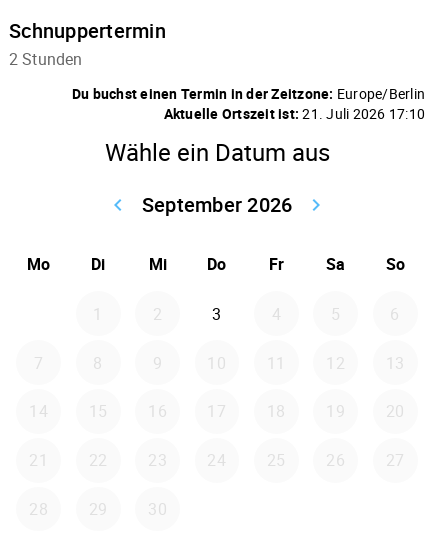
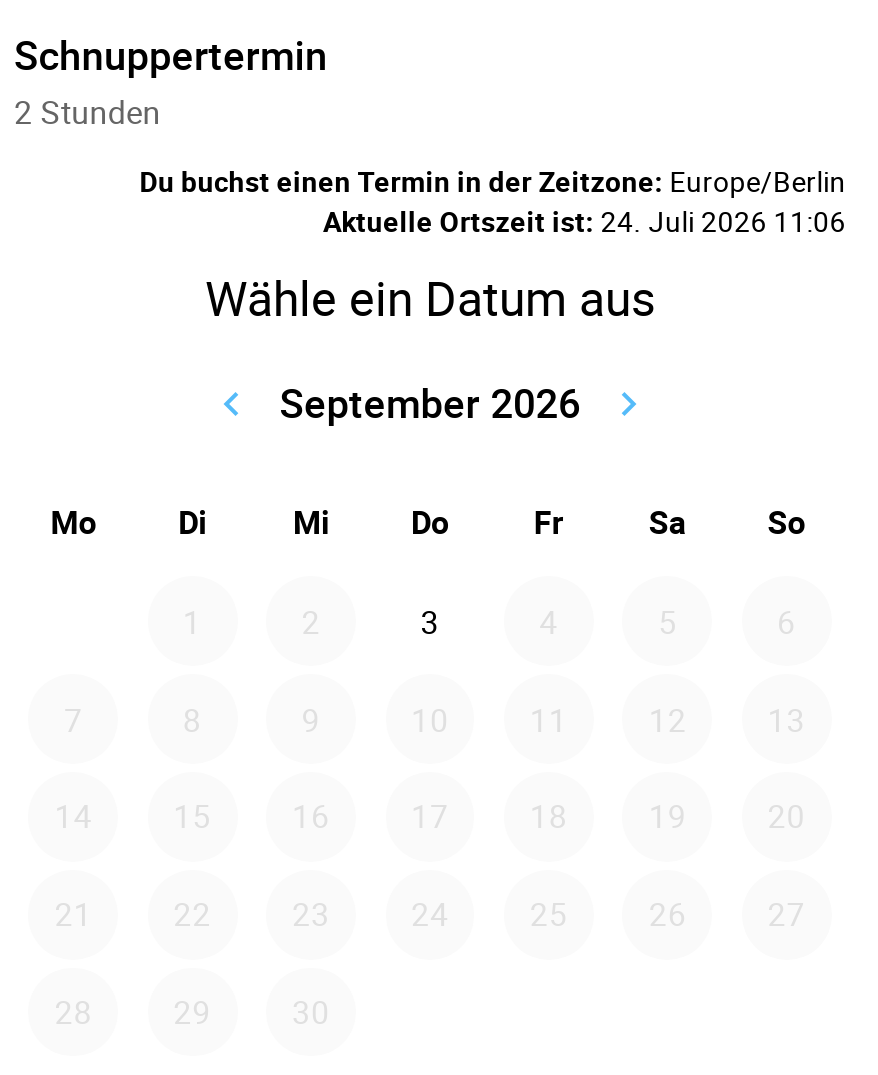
- Aktuelle Ortszeit ist: 21. Juli 2026 17:10
+ Aktuelle Ortszeit ist: 24. Juli 2026 11:06
